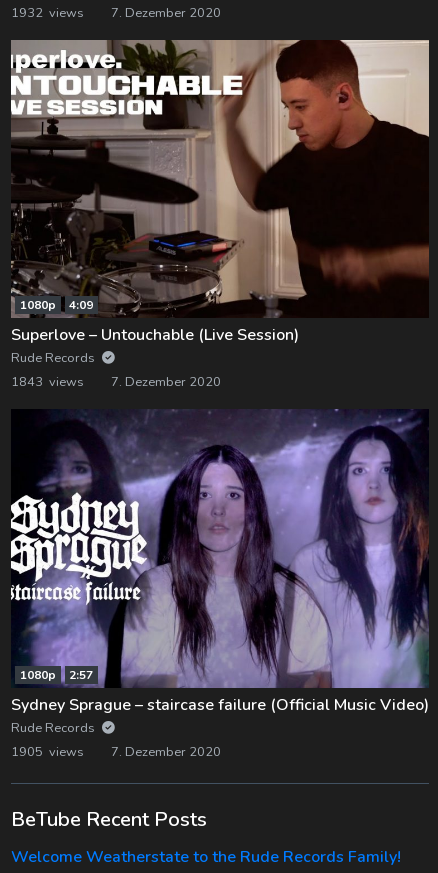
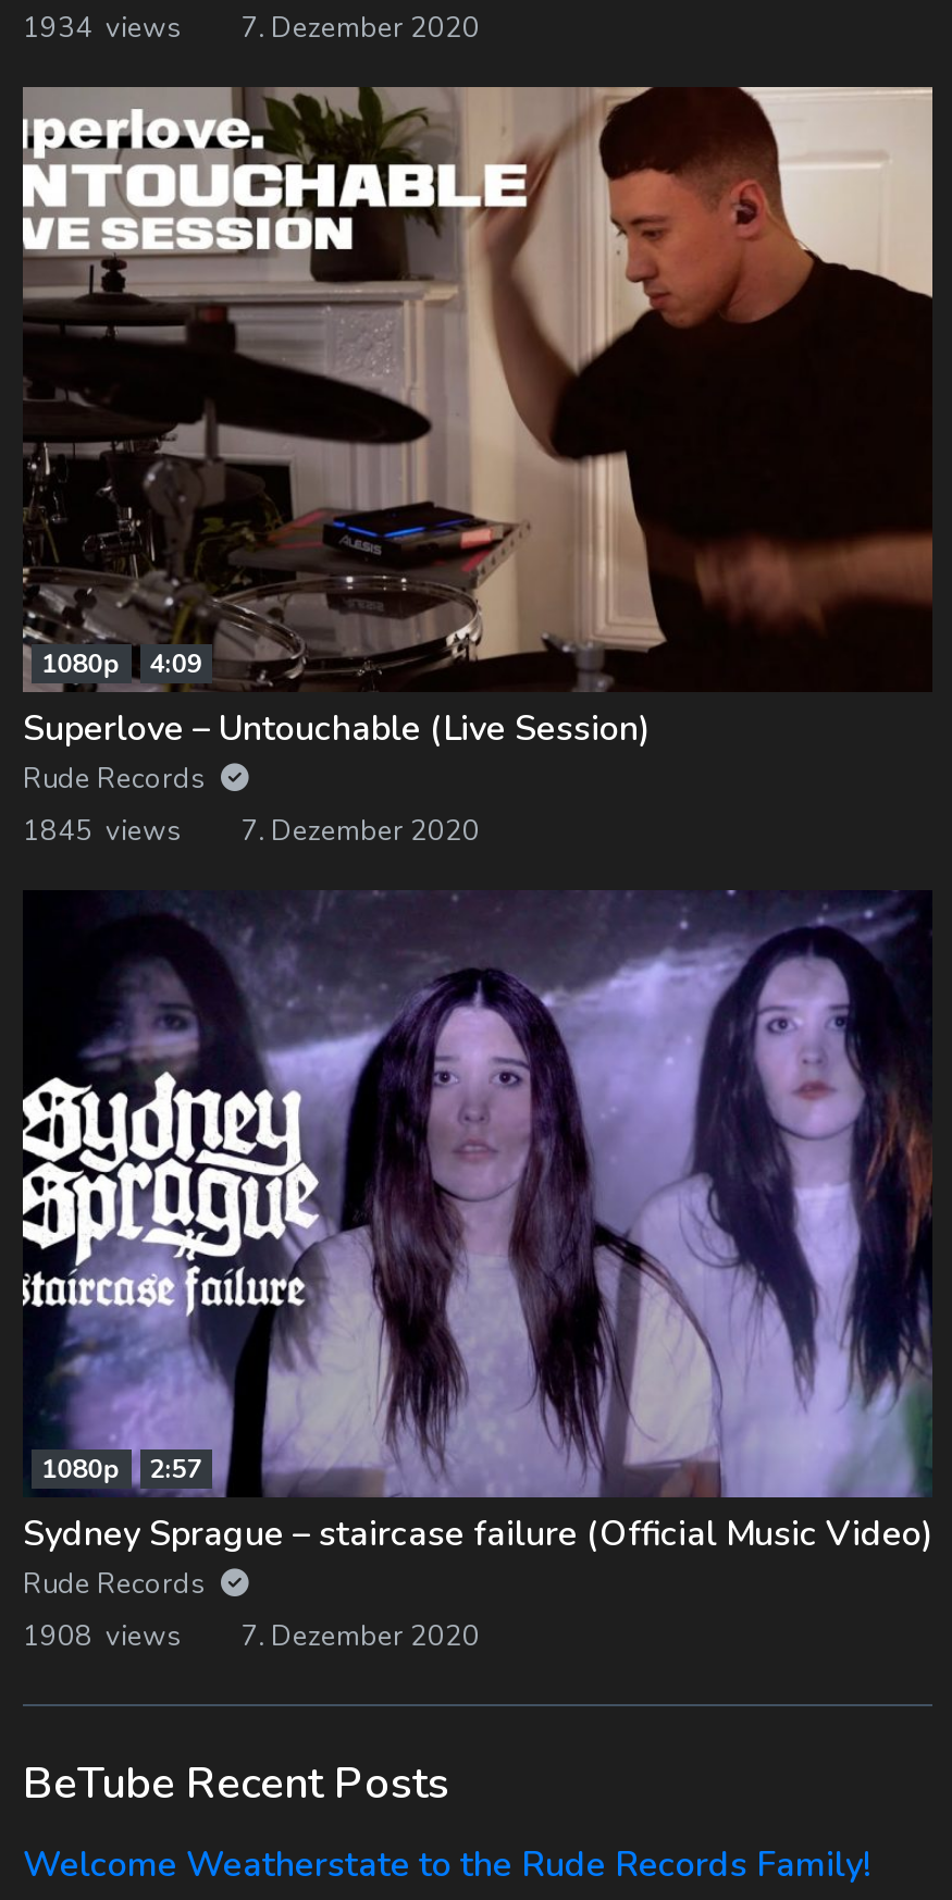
- 1932 views 7. Dezember 2020
+ 1934 views 7. Dezember 2020

- 1843 views 7. Dezember 2020
+ 1845 views 7. Dezember 2020

- 1905 views 7. Dezember 2020
+ 1908 views 7. Dezember 2020
